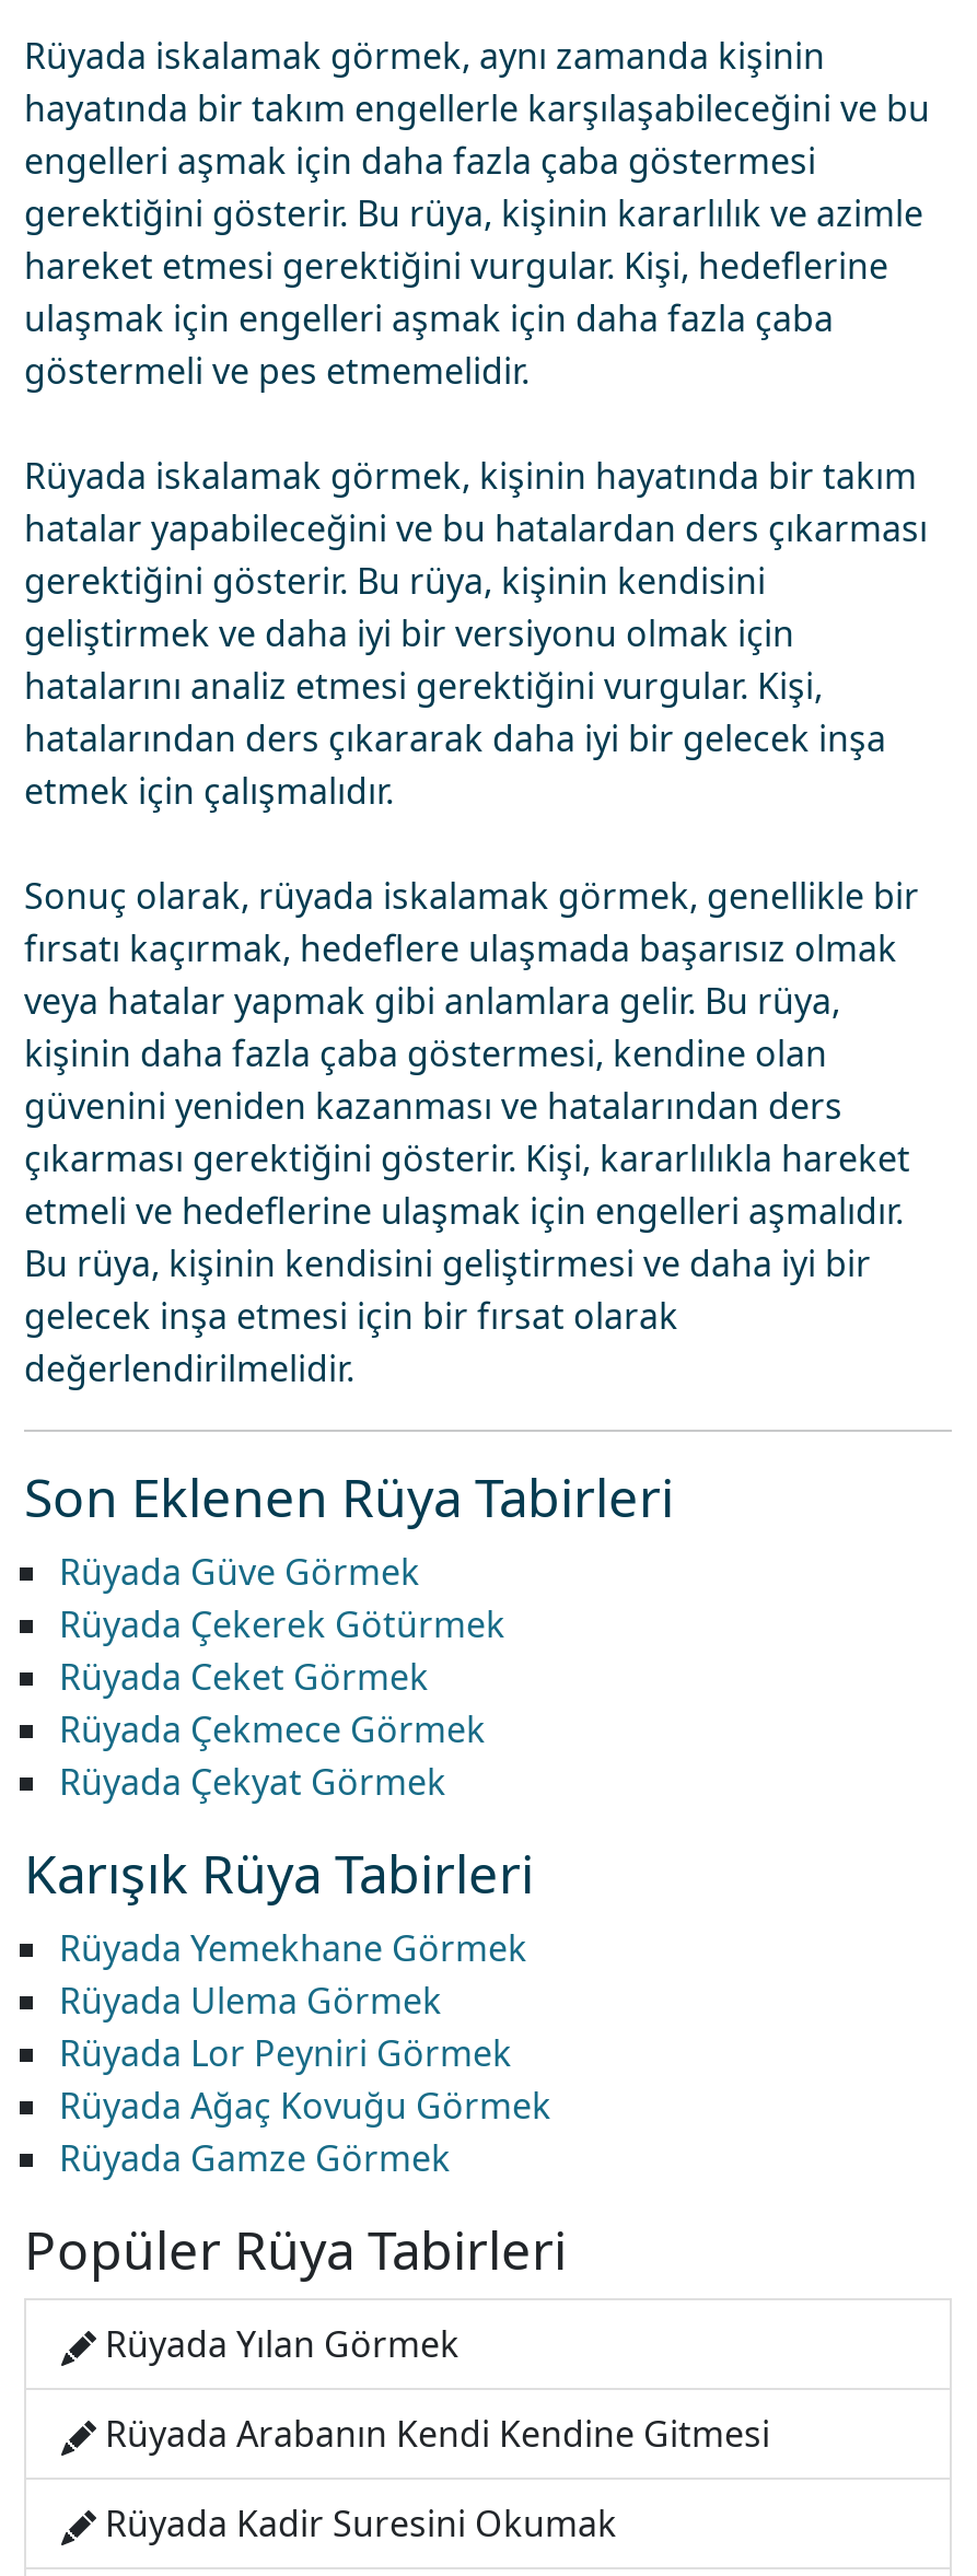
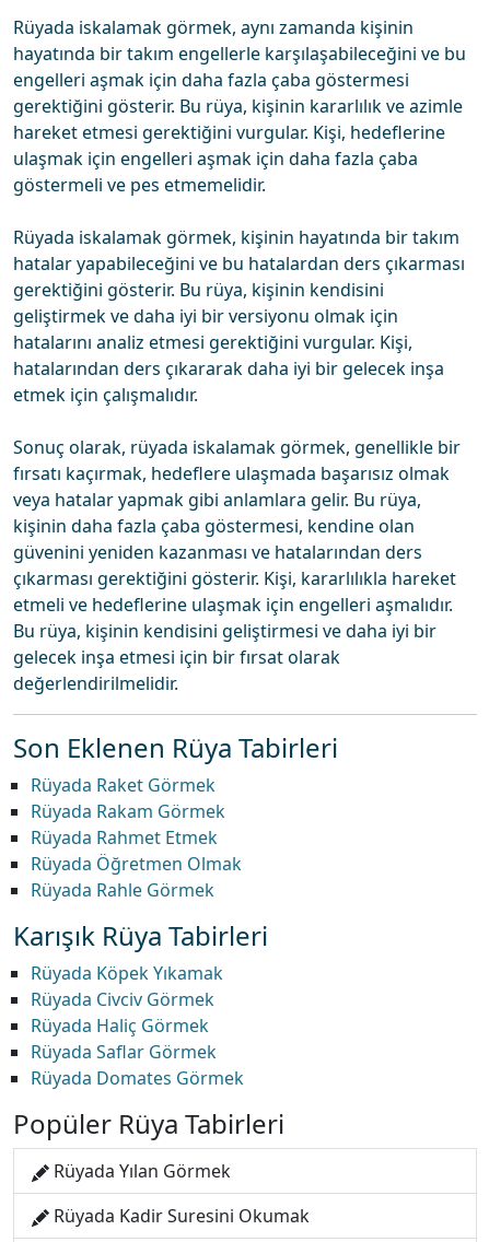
- Rüyada Güve Görmek
+ Rüyada Raket Görmek

- Rüyada Çekerek Götürmek
+ Rüyada Rakam Görmek

- Rüyada Ceket Görmek
+ Rüyada Rahmet Etmek

- Rüyada Çekmece Görmek
+ Rüyada Öğretmen Olmak

- Rüyada Çekyat Görmek
+ Rüyada Rahle Görmek

- Rüyada Yemekhane Görmek
- Rüyada Ulema Görmek
- Rüyada Lor Peyniri Görmek
- Rüyada Ağaç Kovuğu Görmek
- Rüyada Gamze Görmek
+ Rüyada Köpek Yıkamak
+ Rüyada Civciv Görmek
+ Rüyada Haliç Görmek
+ Rüyada Saflar Görmek
+ Rüyada Domates Görmek

- Rüyada Arabanın Kendi Kendine Gitmesi
